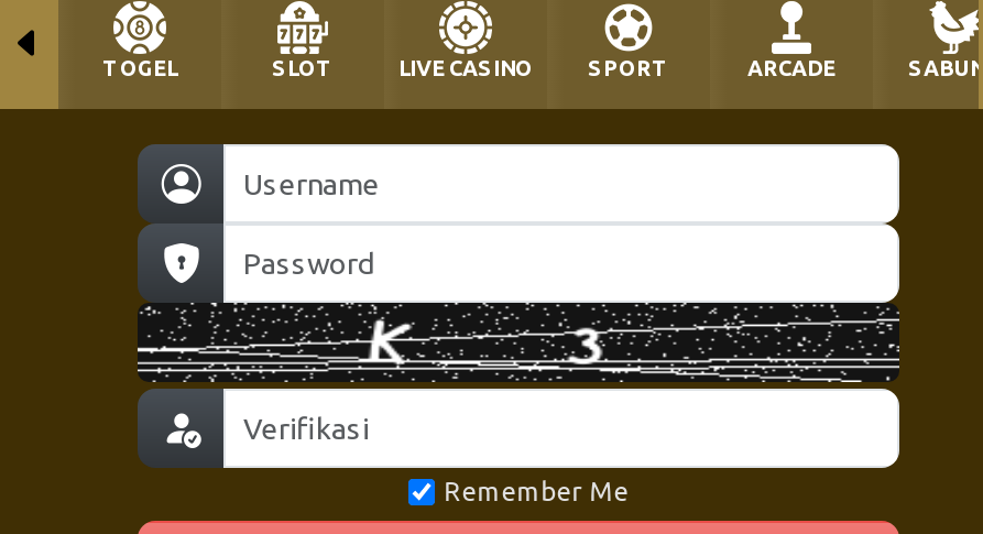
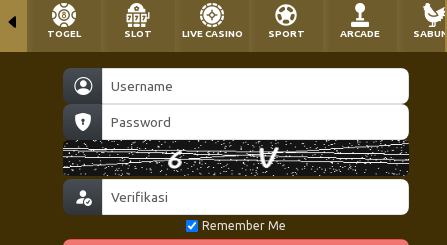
- [image]
+ [image]
